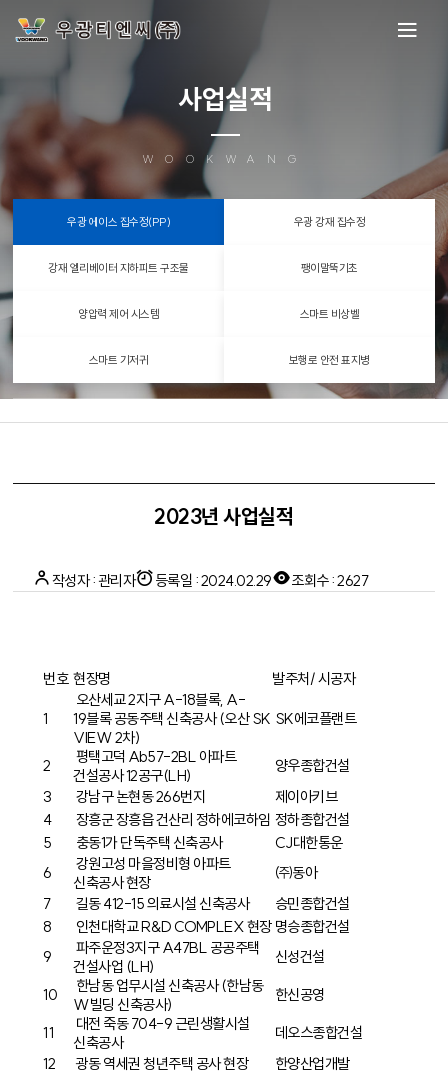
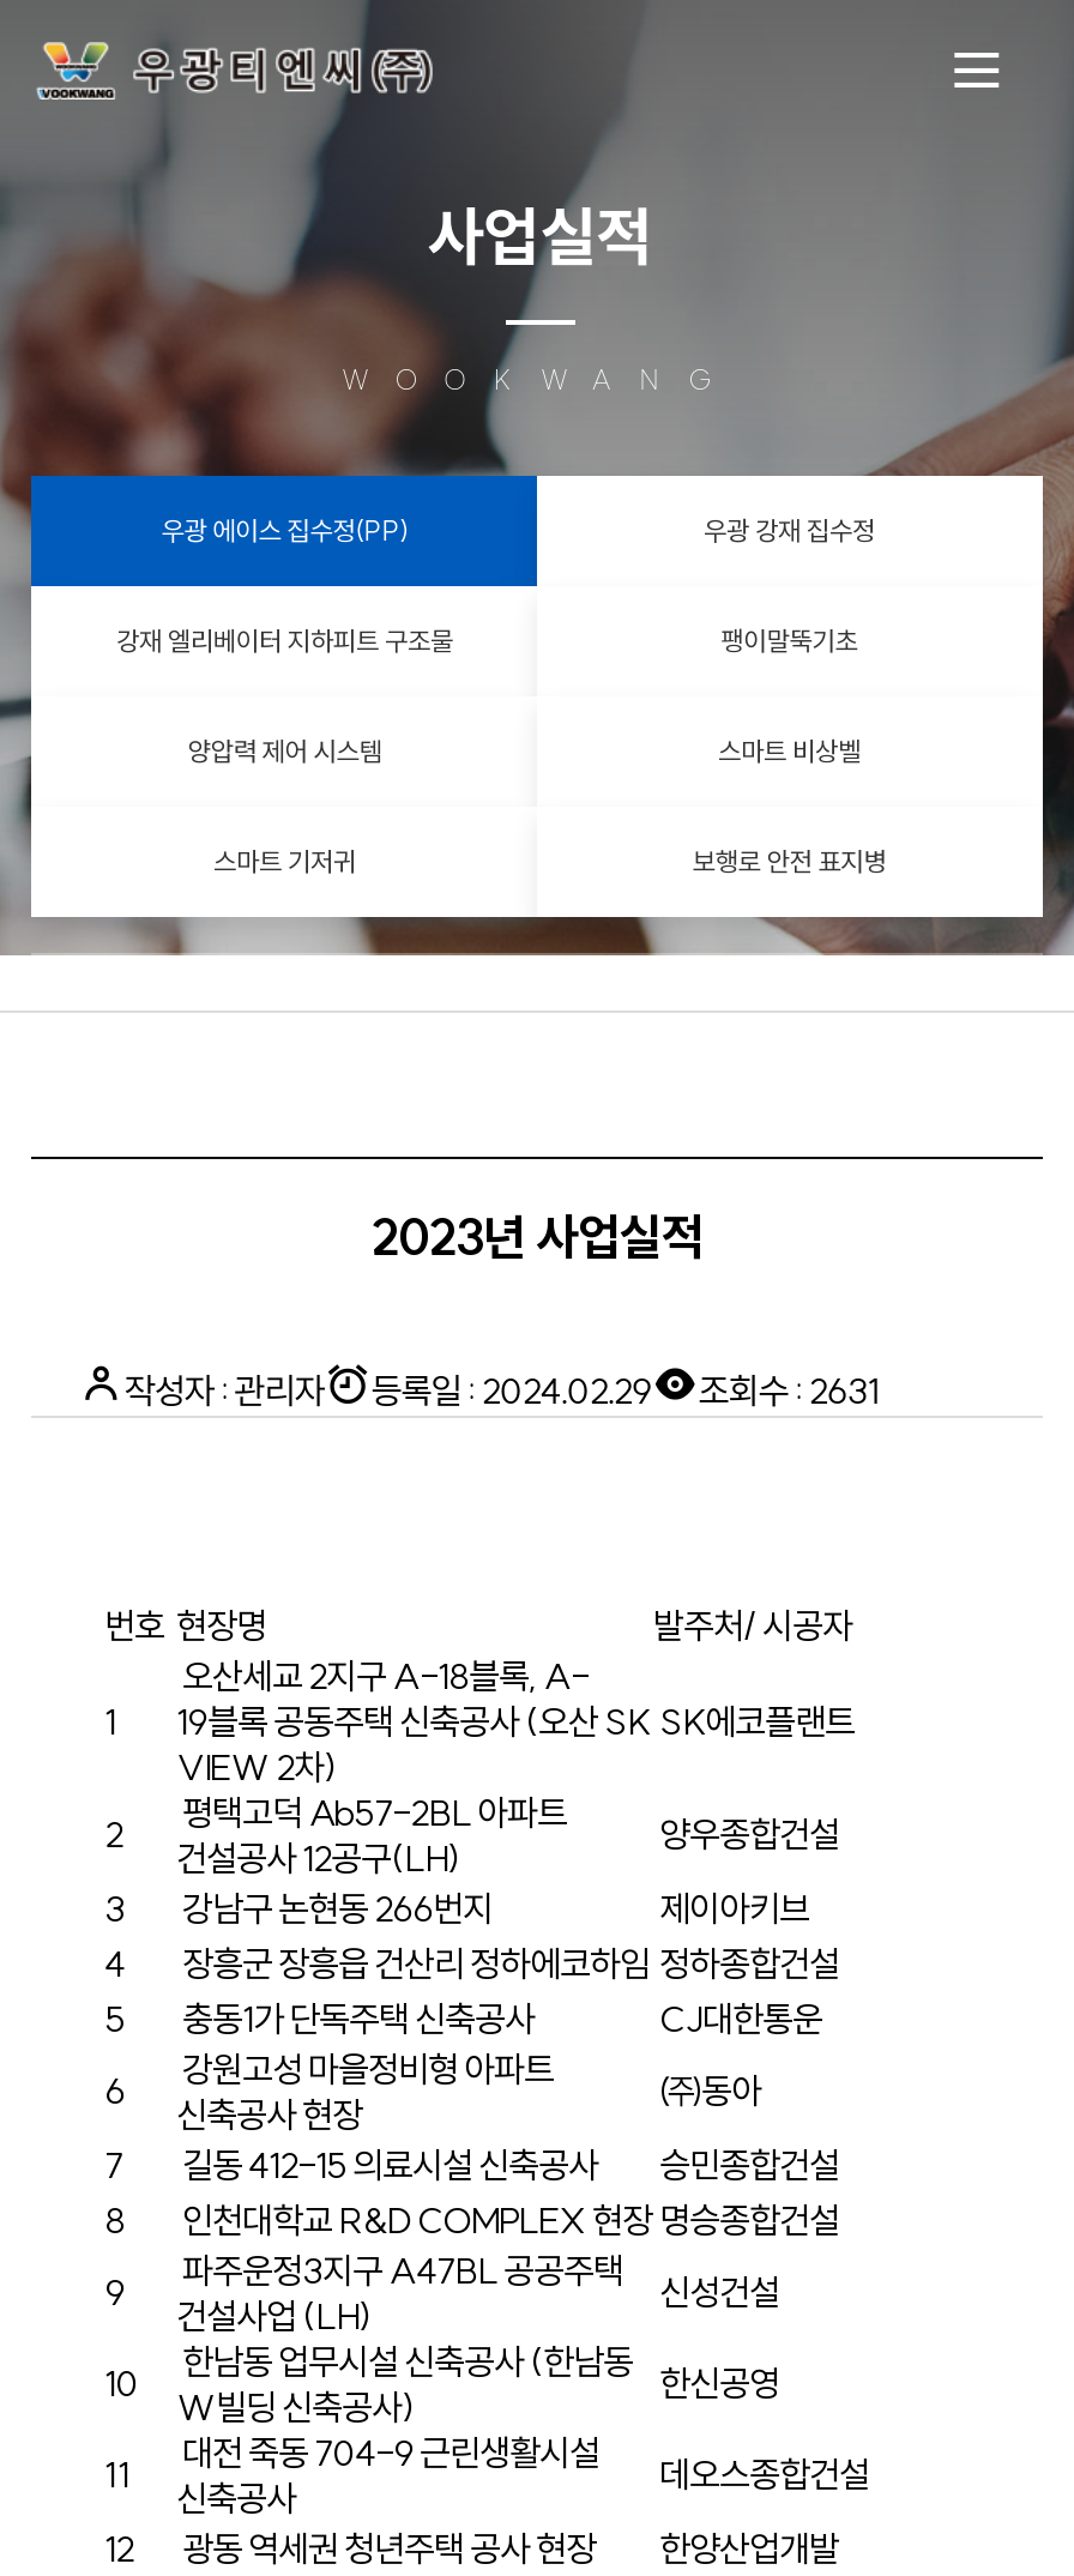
- 작성자 : 관리자 등록일 : 2024.02.29 조회수 : 2627
+ 작성자 : 관리자 등록일 : 2024.02.29 조회수 : 2631
